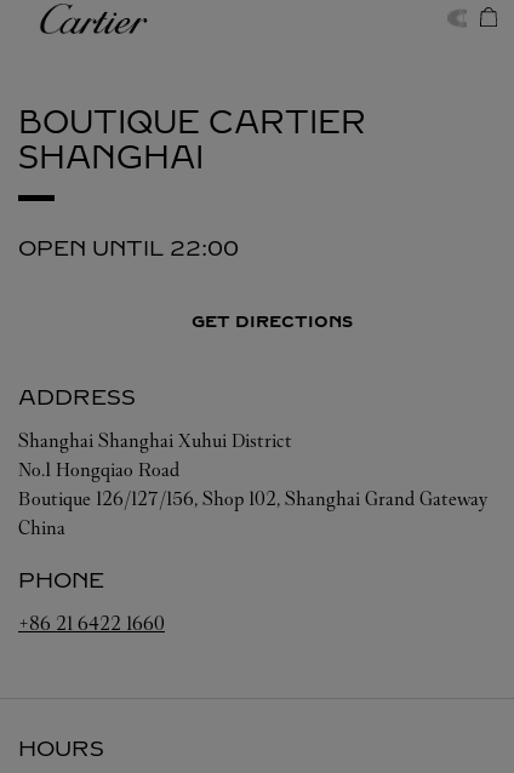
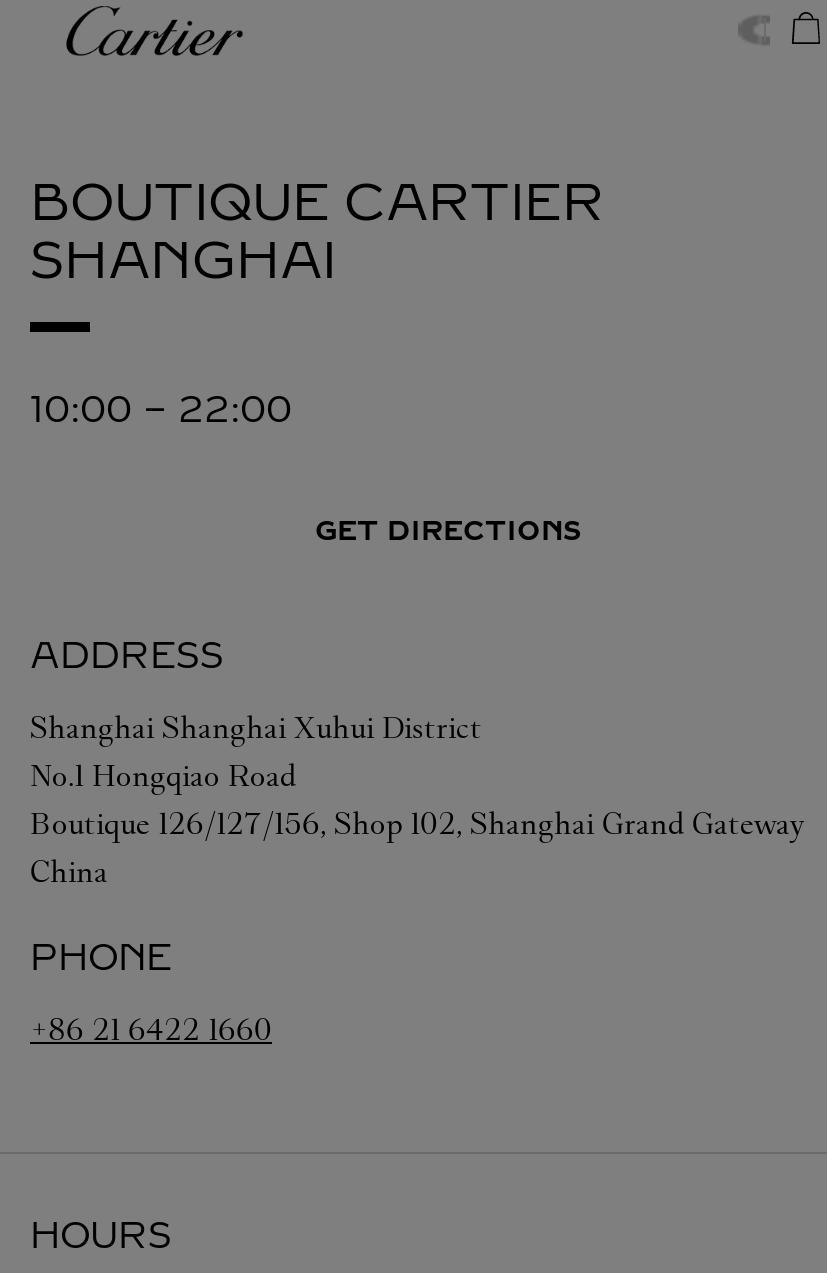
- OPEN UNTIL 22:00
+ 10:00 - 22:00
